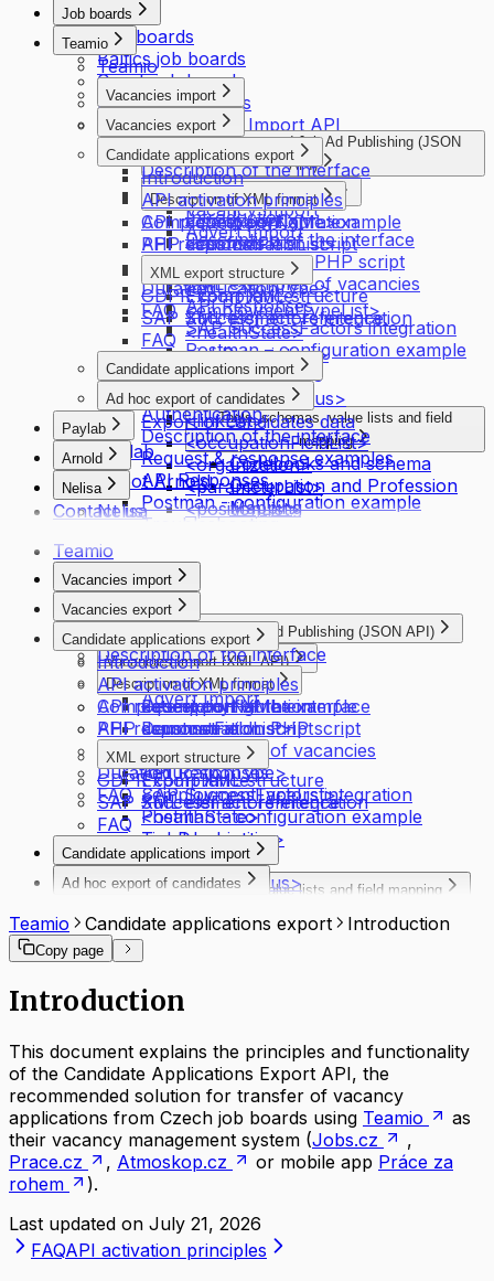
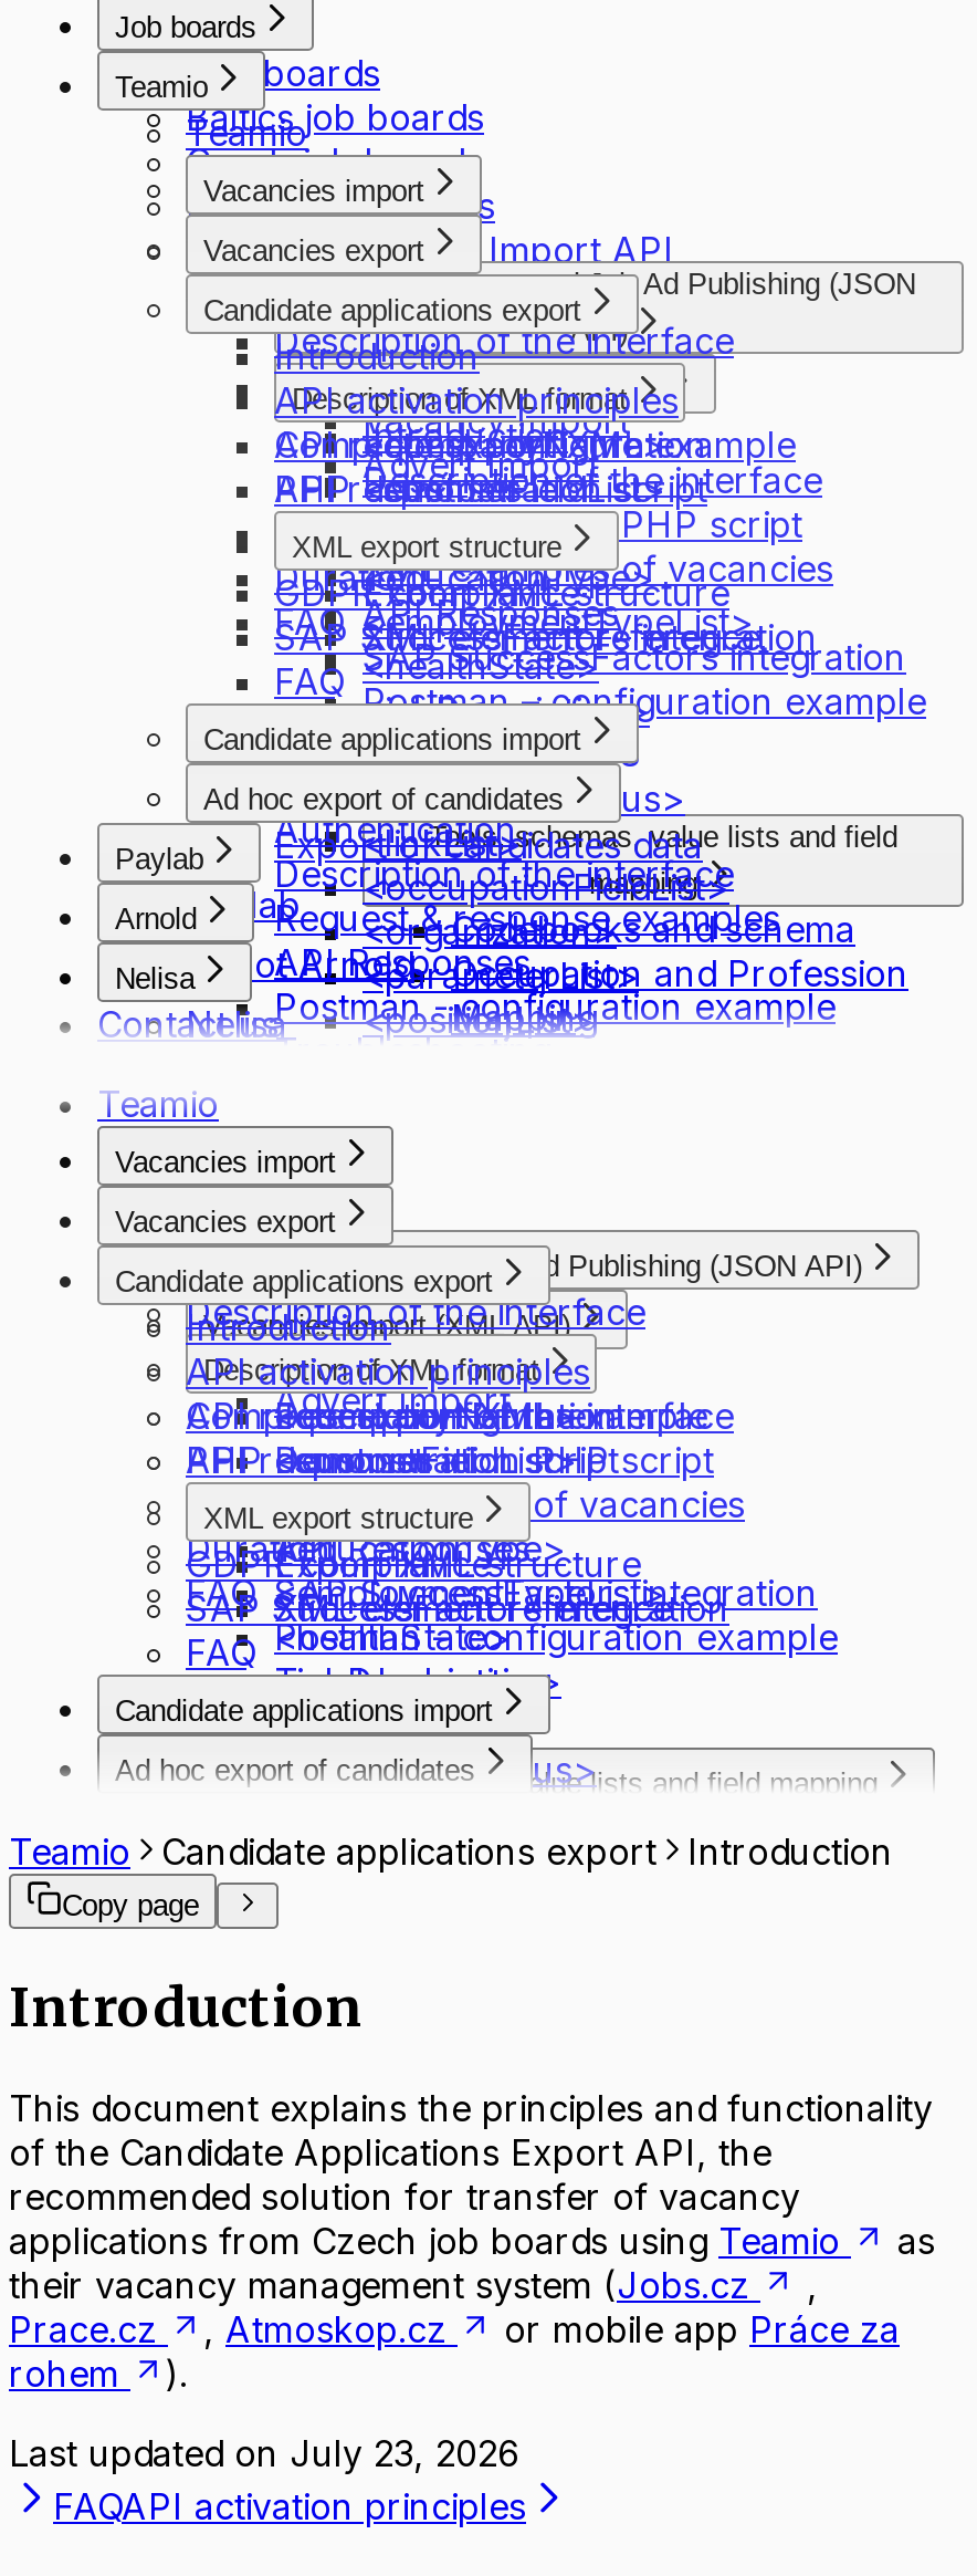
- Last updated on July 21, 2026
+ Last updated on July 23, 2026
